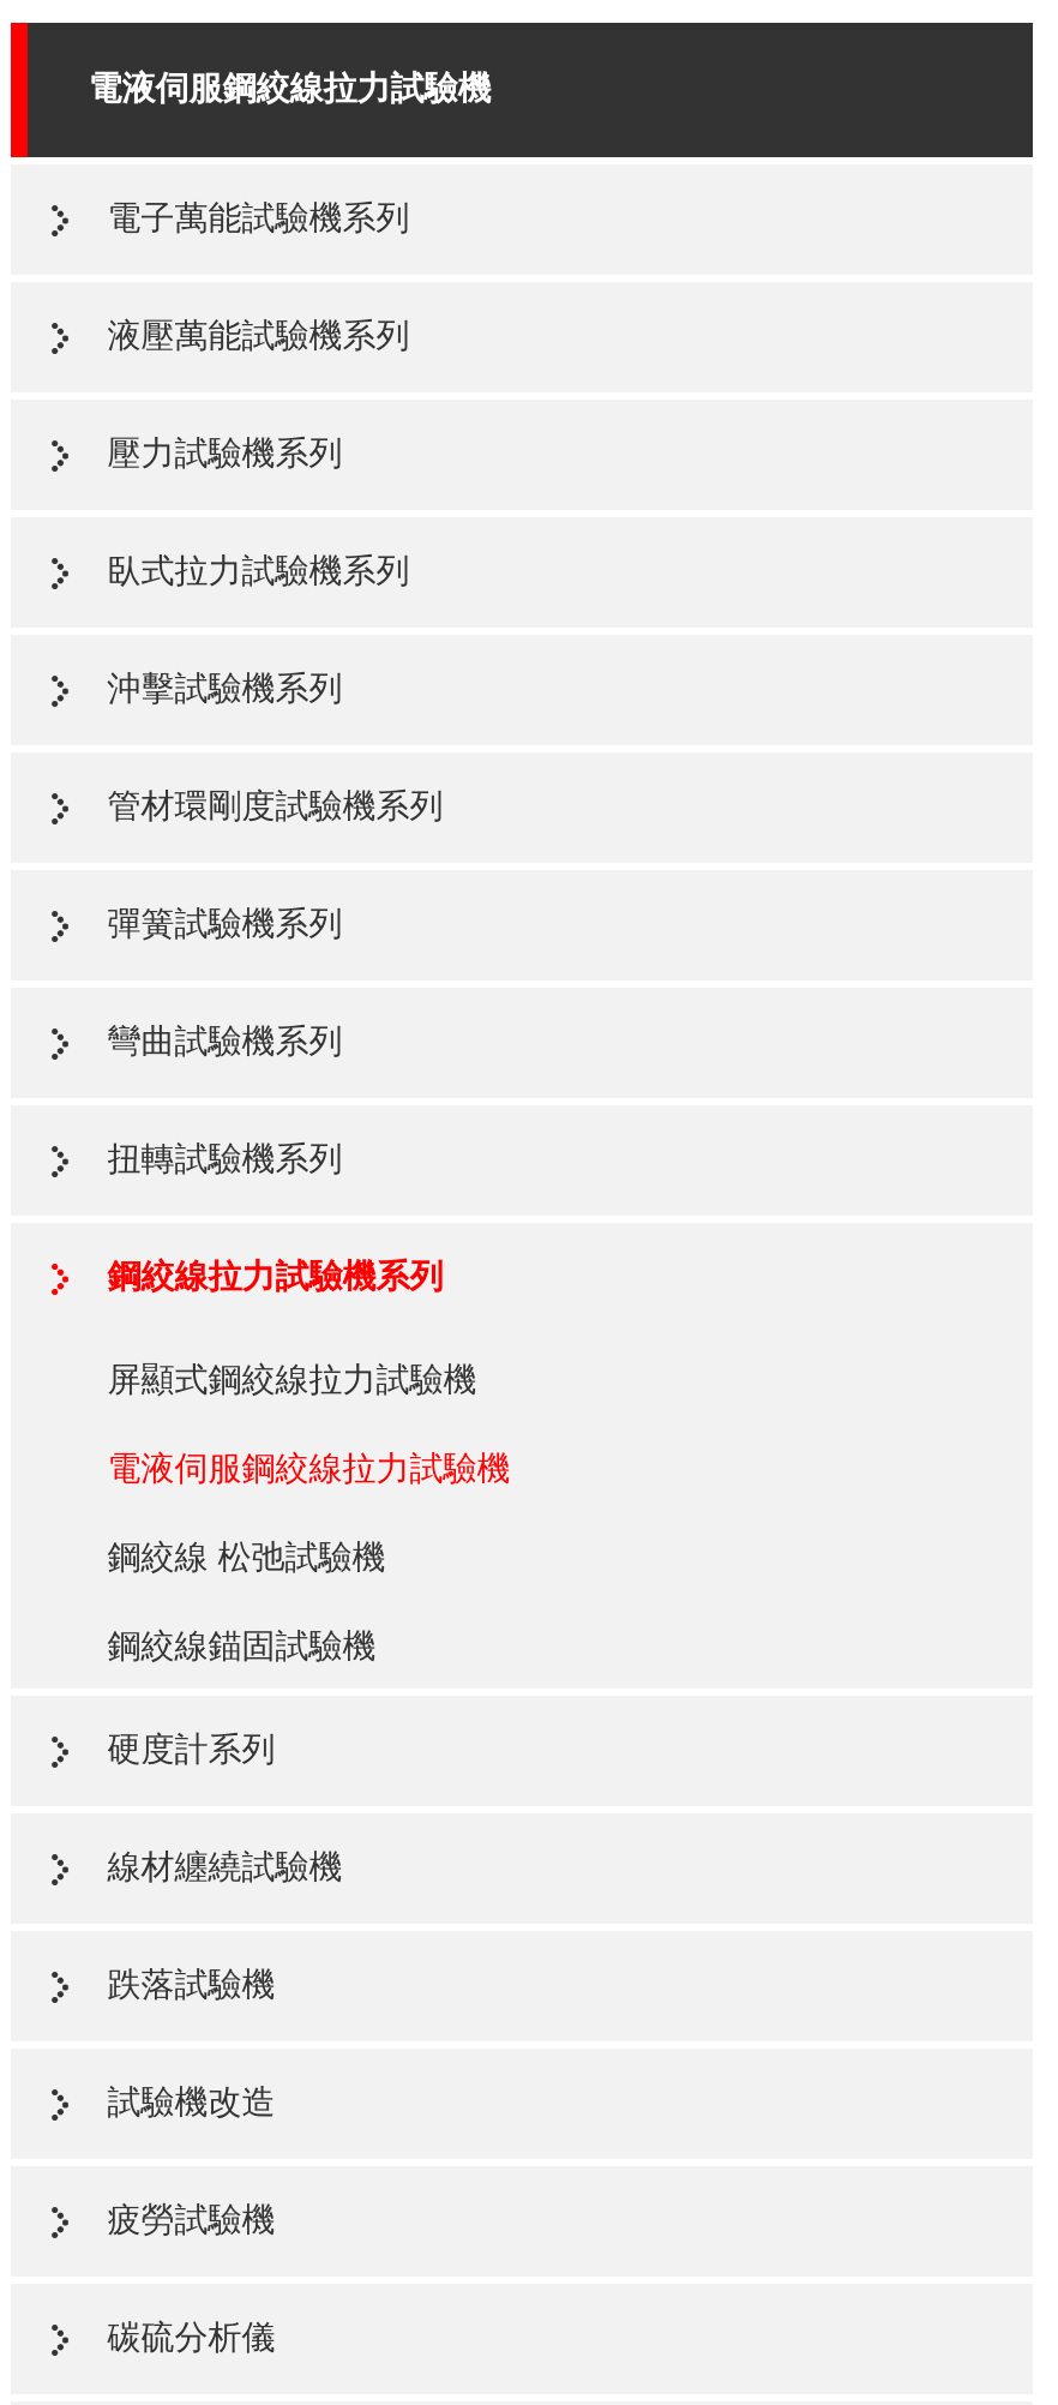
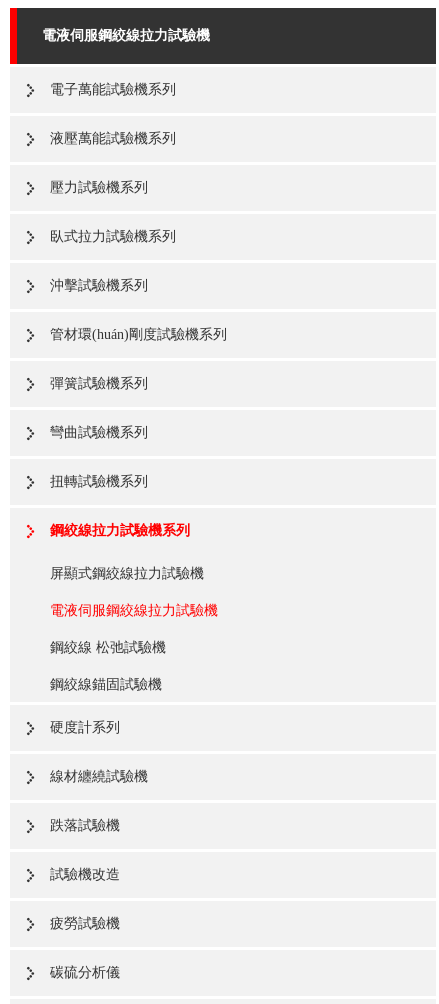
- 管材環剛度試驗機系列
+ 管材環(huán)剛度試驗機系列
